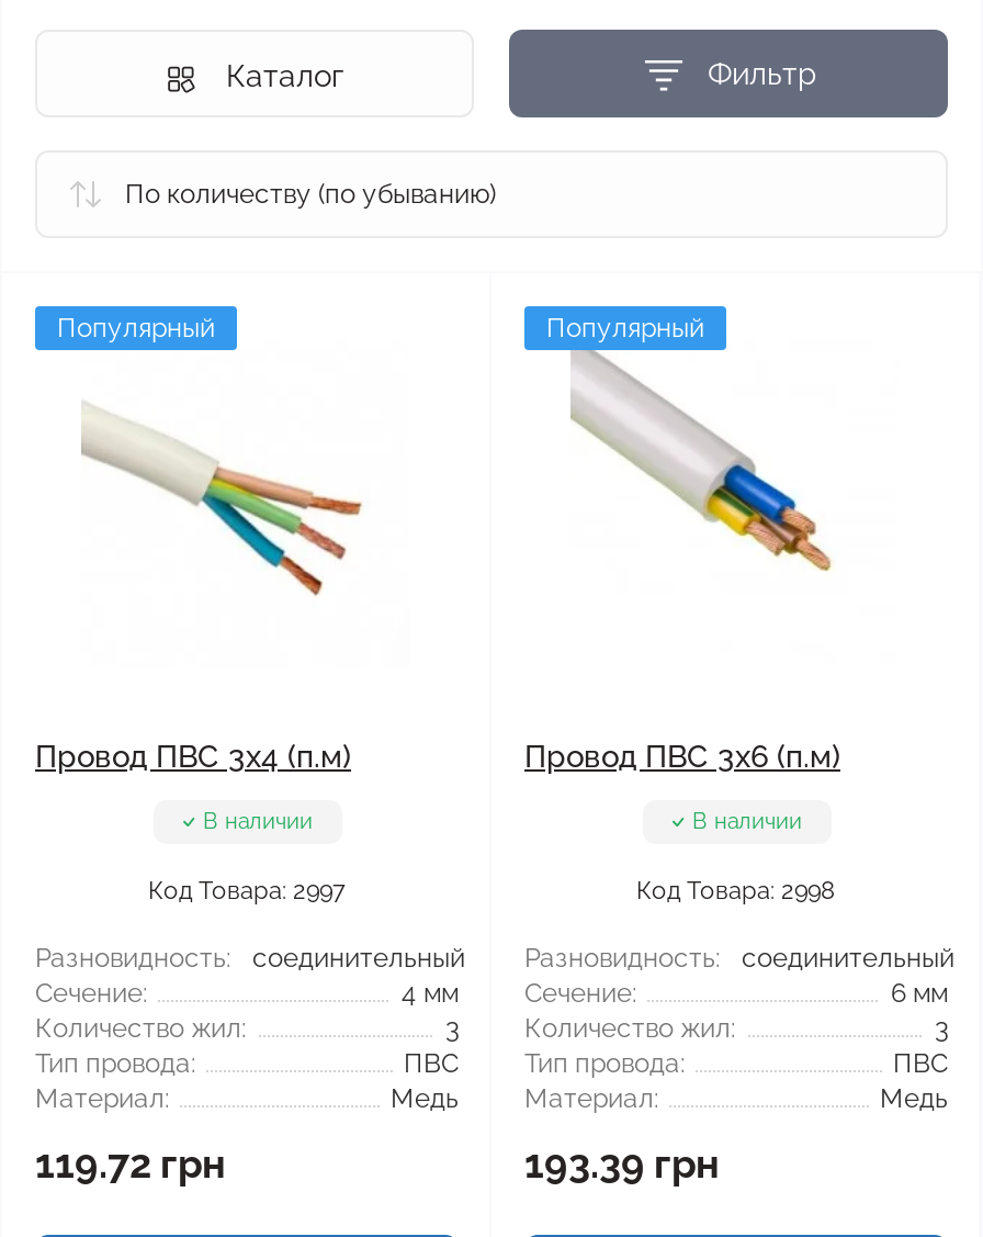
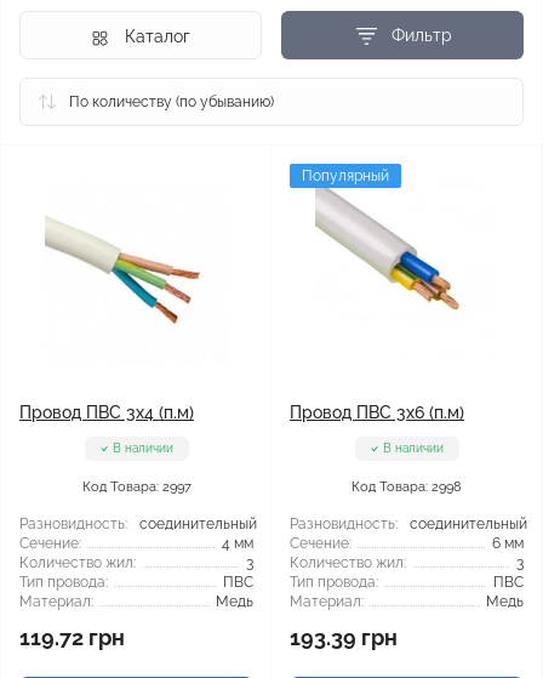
- Популярный
